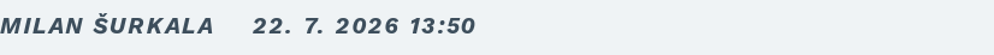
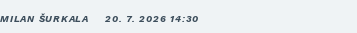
- MILAN ŠURKALA 22. 7. 2026 13:50
+ MILAN ŠURKALA 20. 7. 2026 14:30
